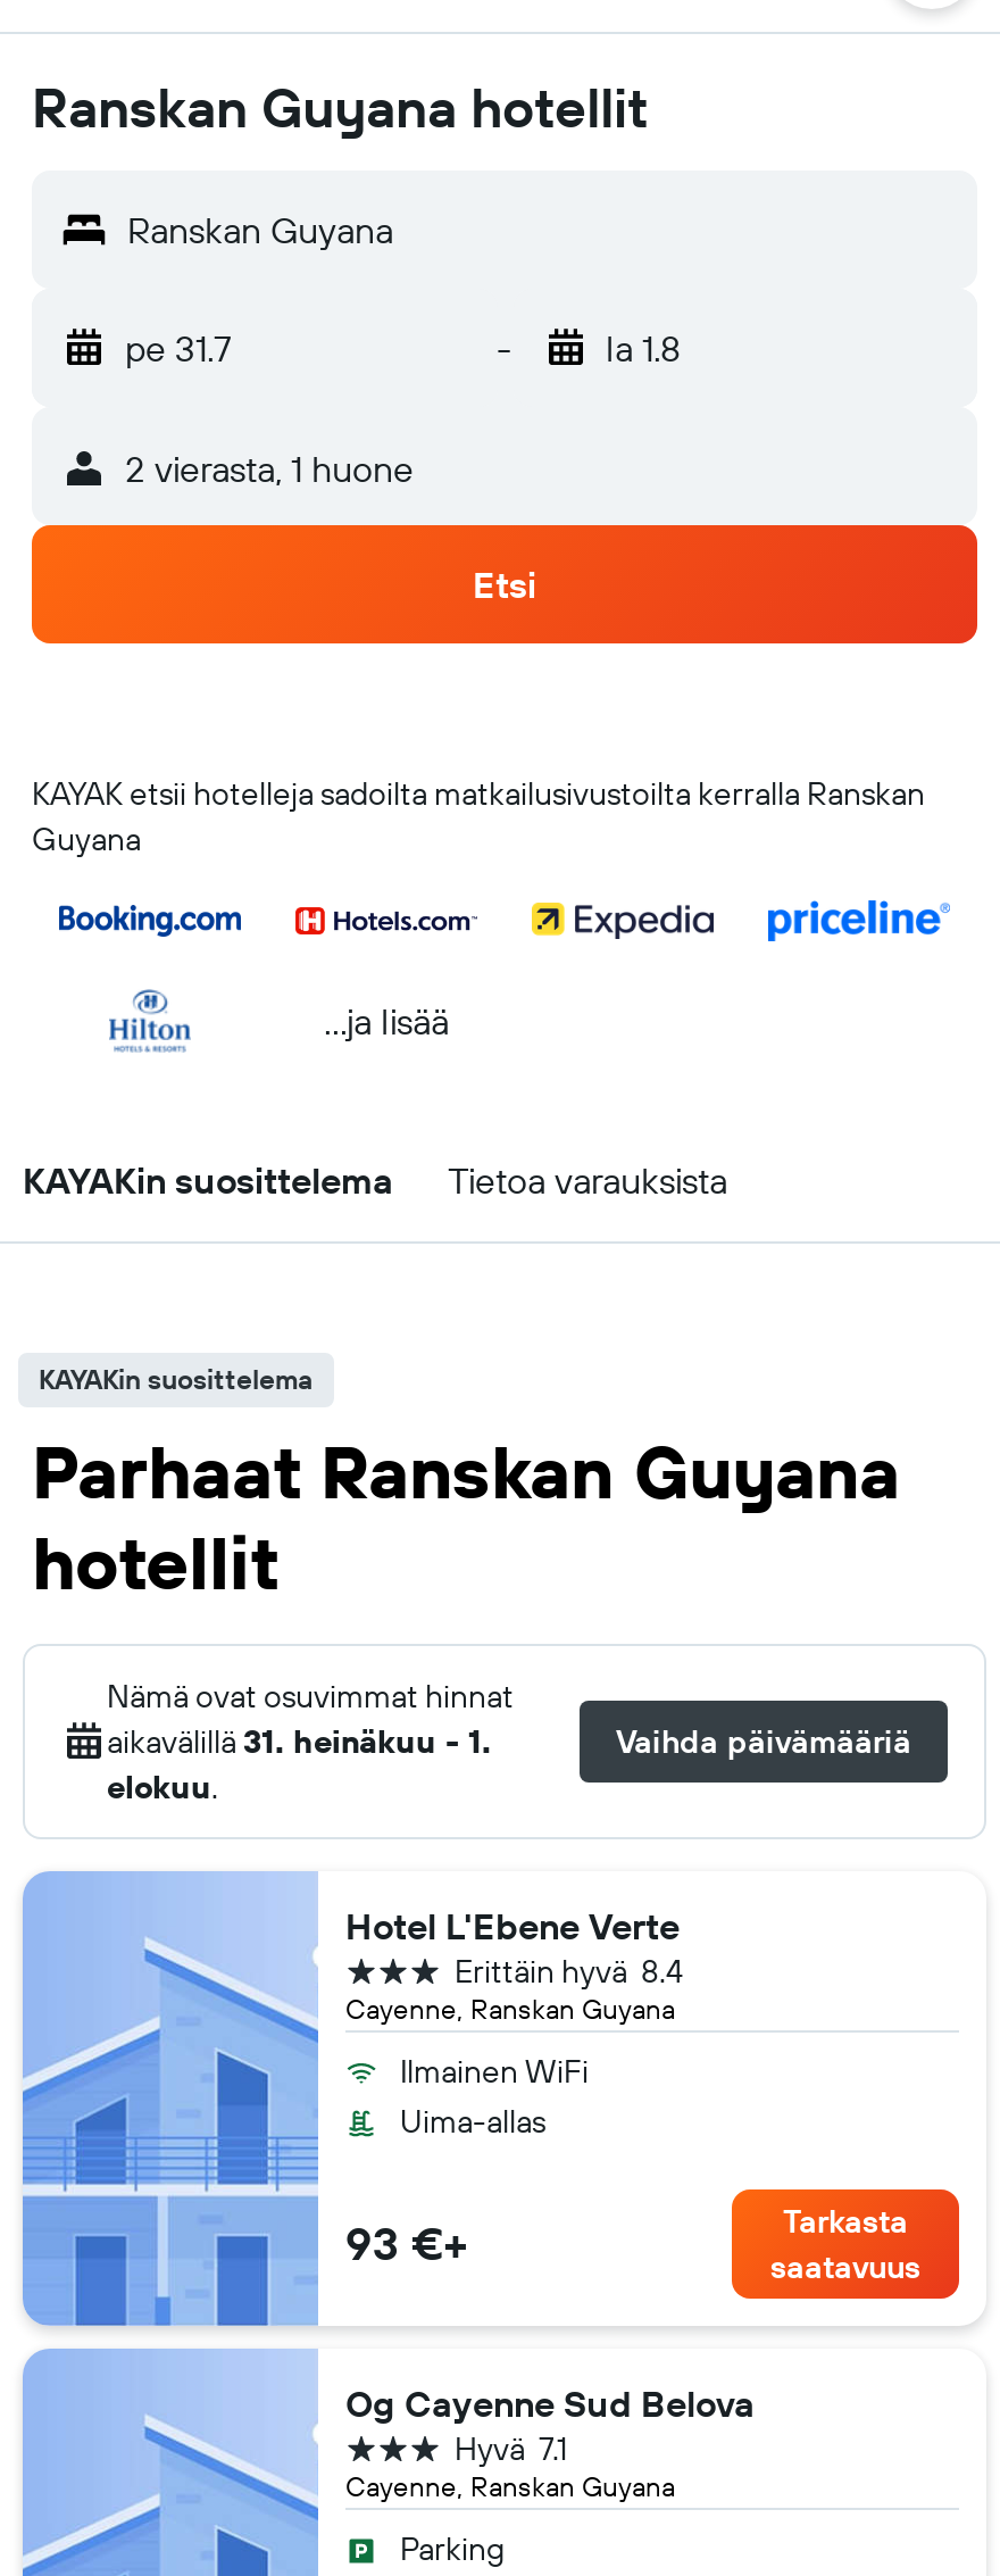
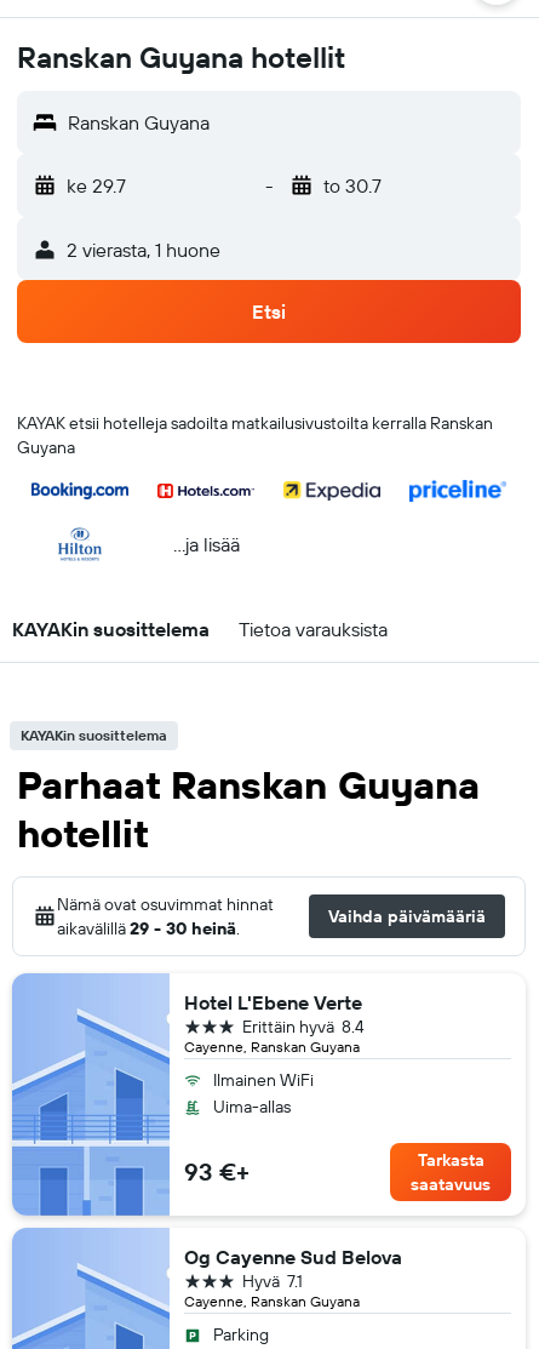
- pe 31.7
+ ke 29.7

- la 1.8
+ to 30.7

- aikavälillä 31. heinäkuu - 1.
- elokuu.
+ aikavälillä29 - 30 heinä.
